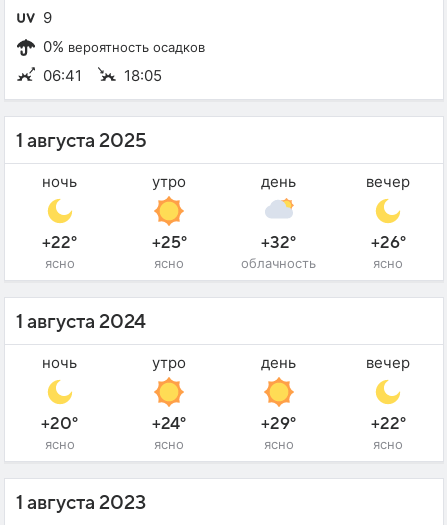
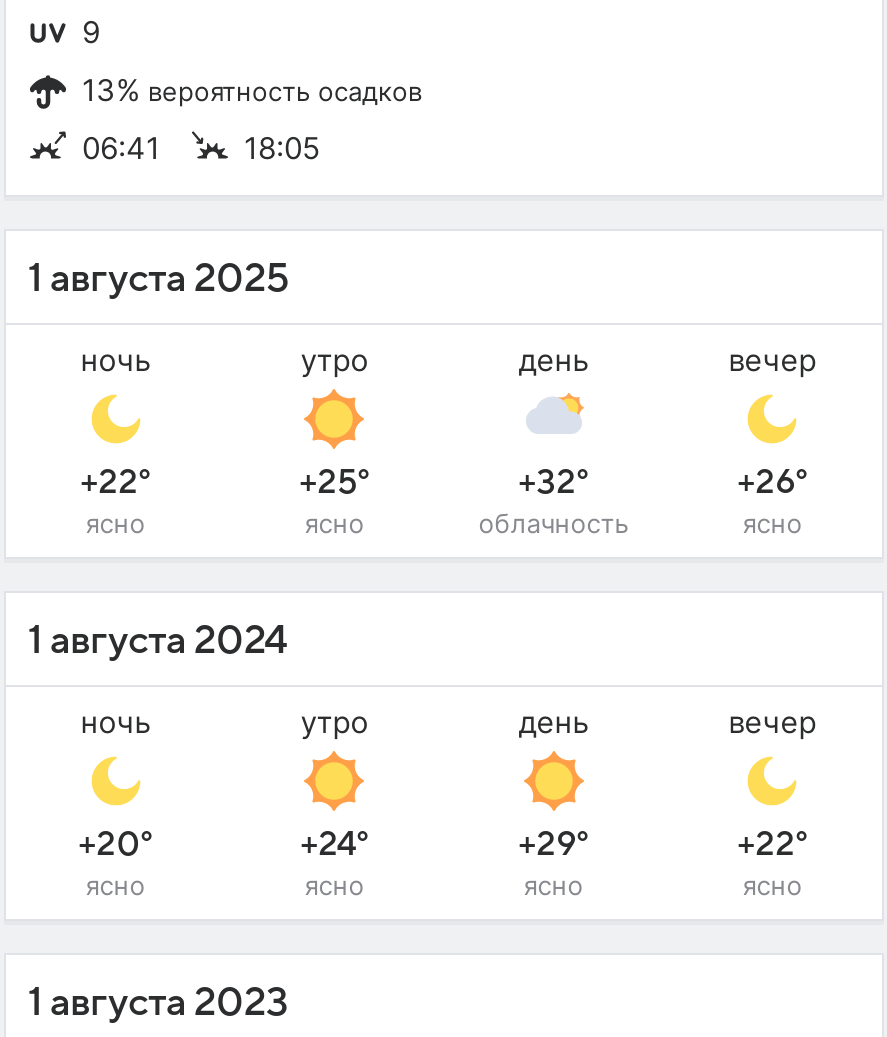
- 0% вероятность осадков
+ 13% вероятность осадков
